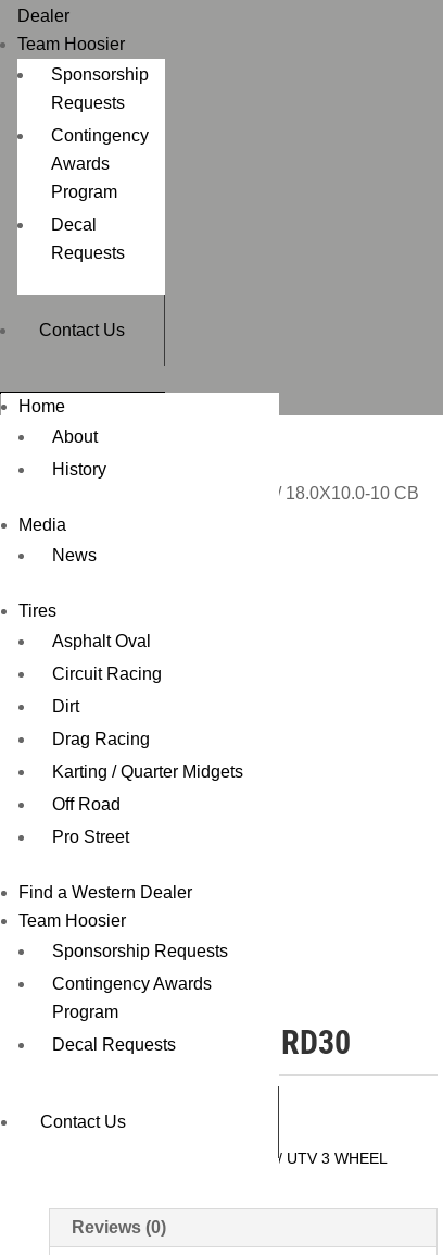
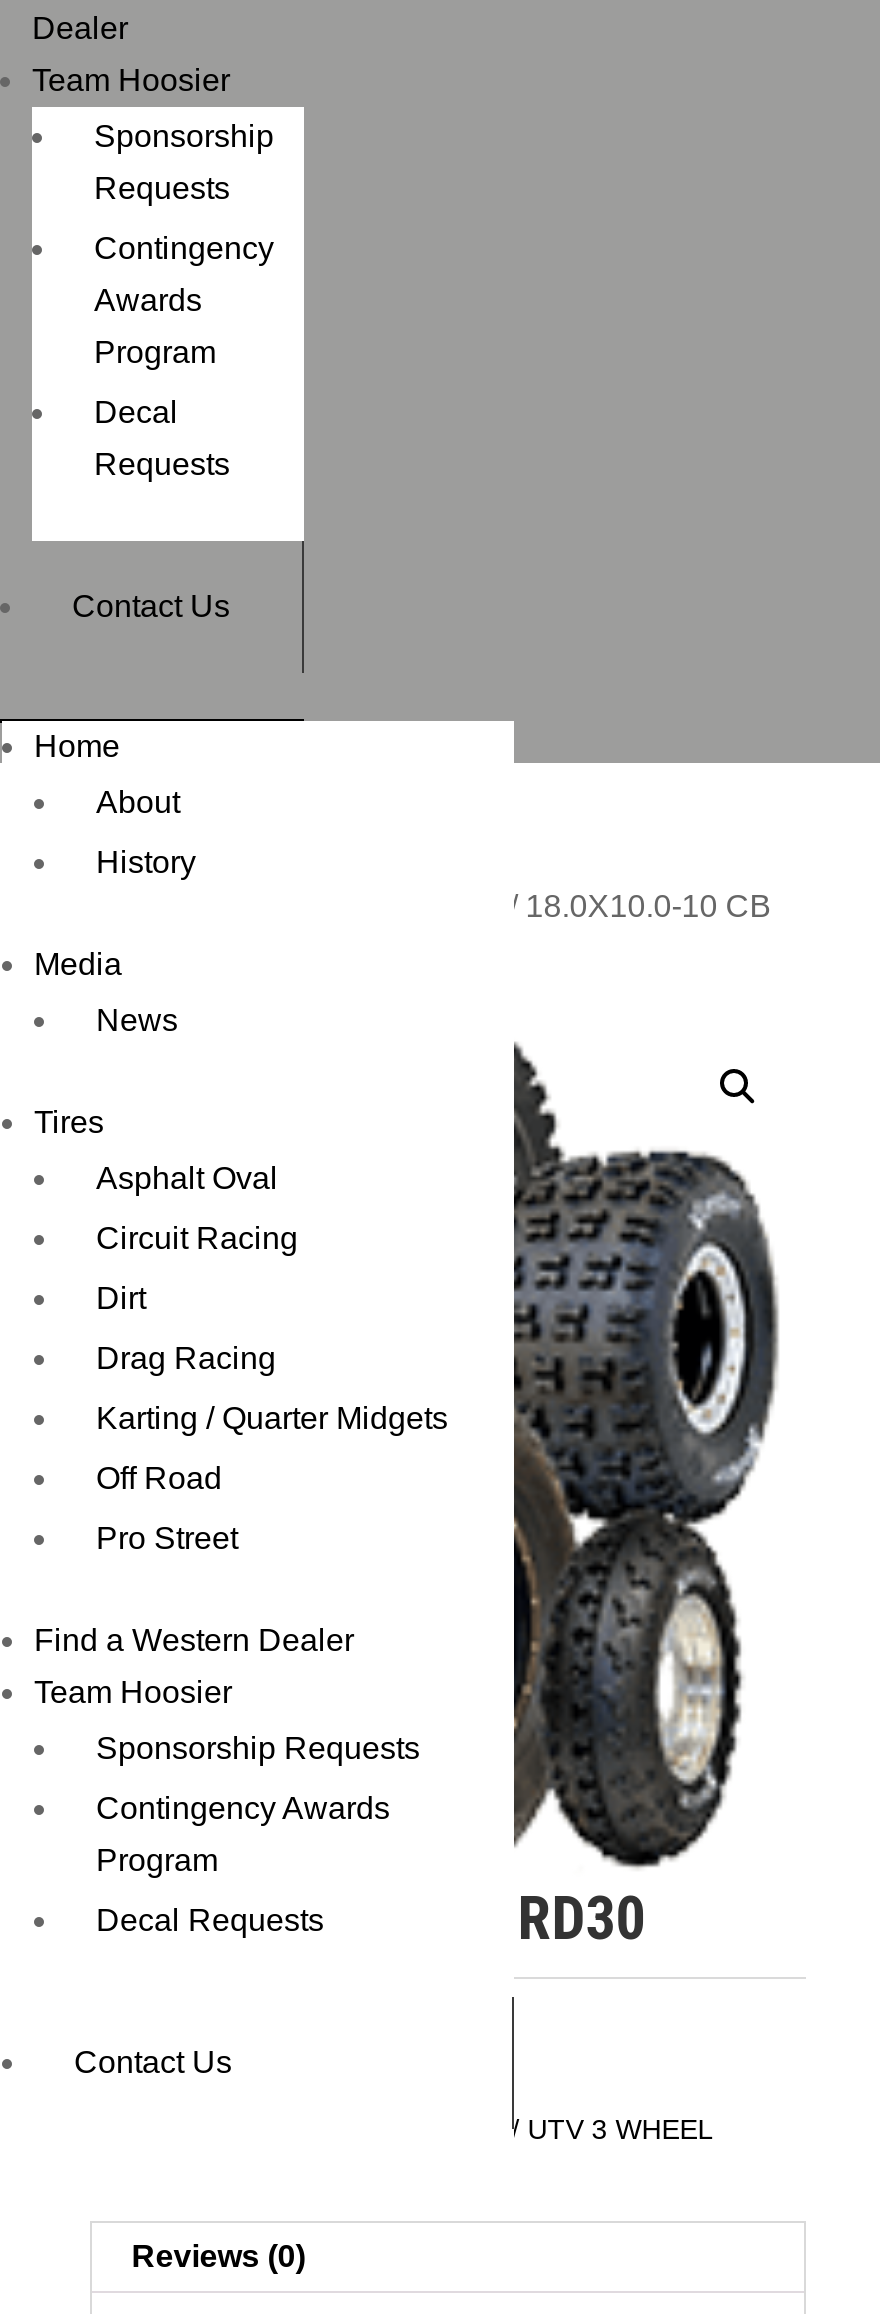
+ [image]
